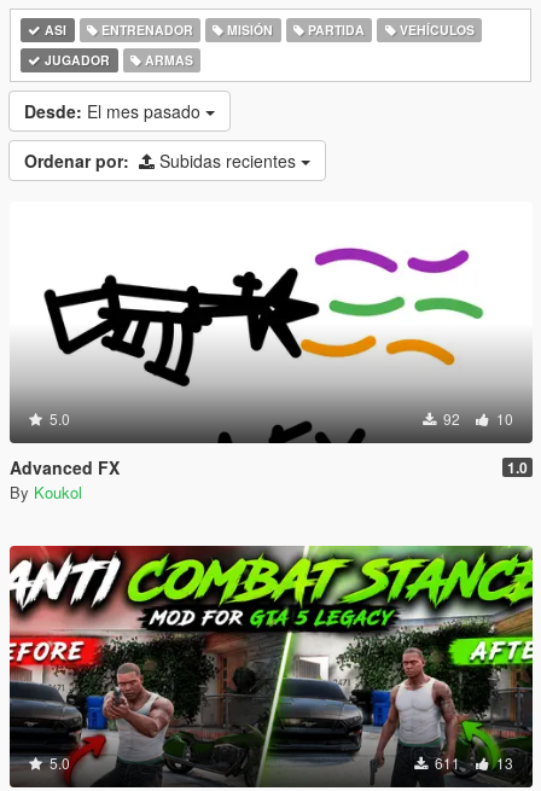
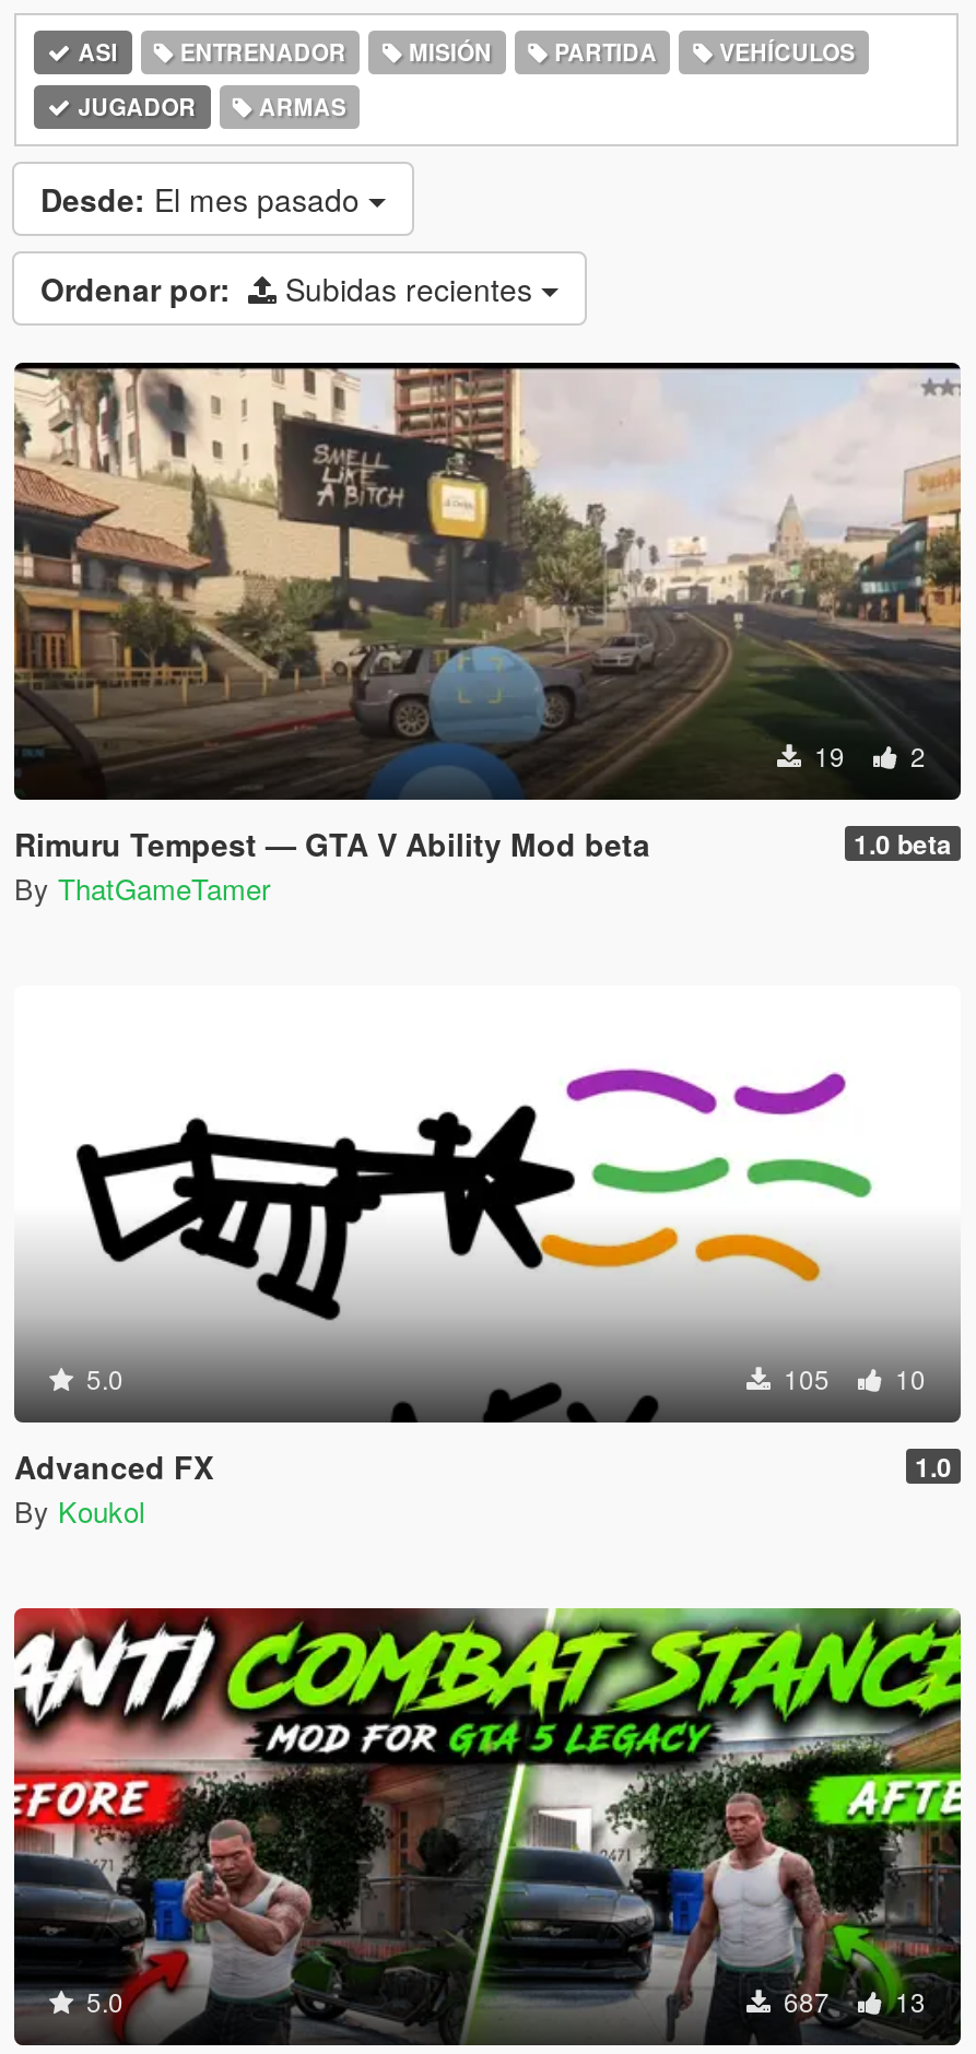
+ [image]
+ 19
+ 2
+ Rimuru Tempest — GTA V Ability Mod beta
+ 1.0 beta
+ By ThatGameTamer

- 92 10
+ 105 10

- 611 13
+ 687 13
